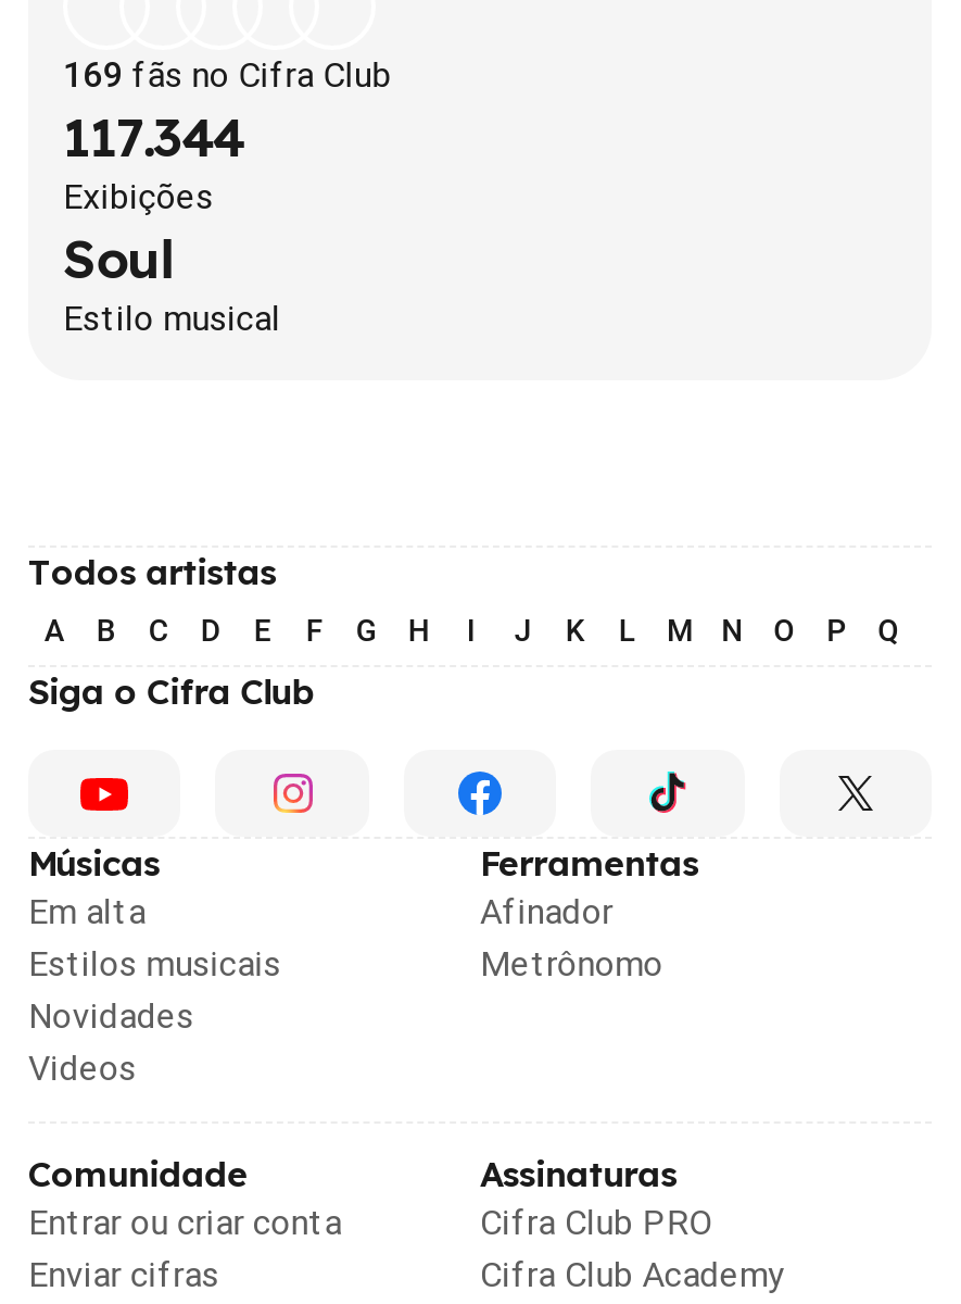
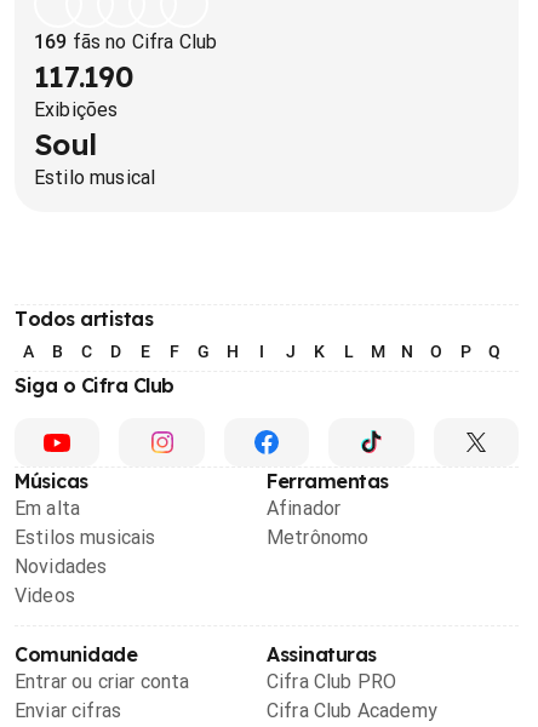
- 117.344
+ 117.190
